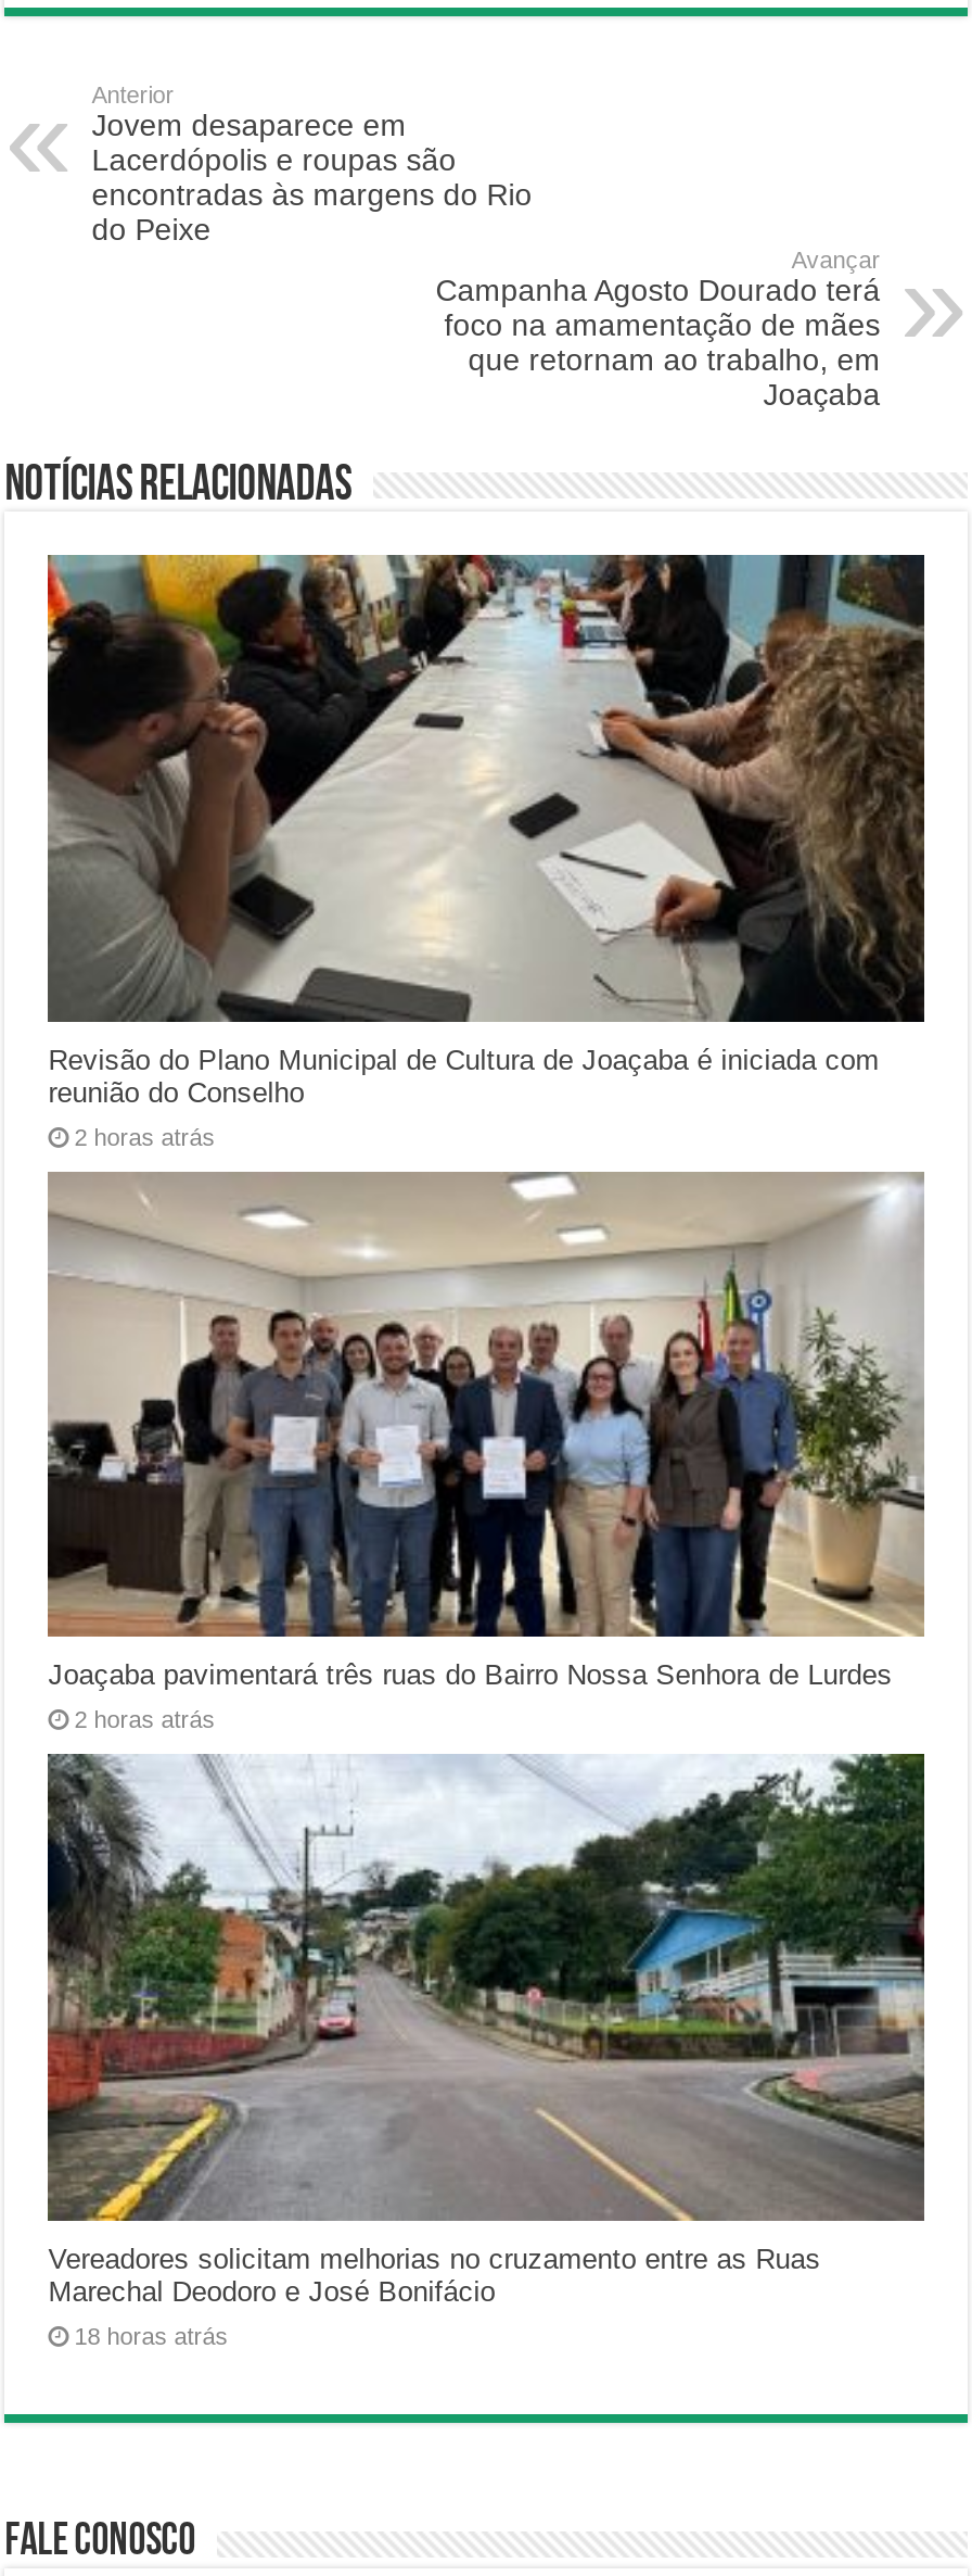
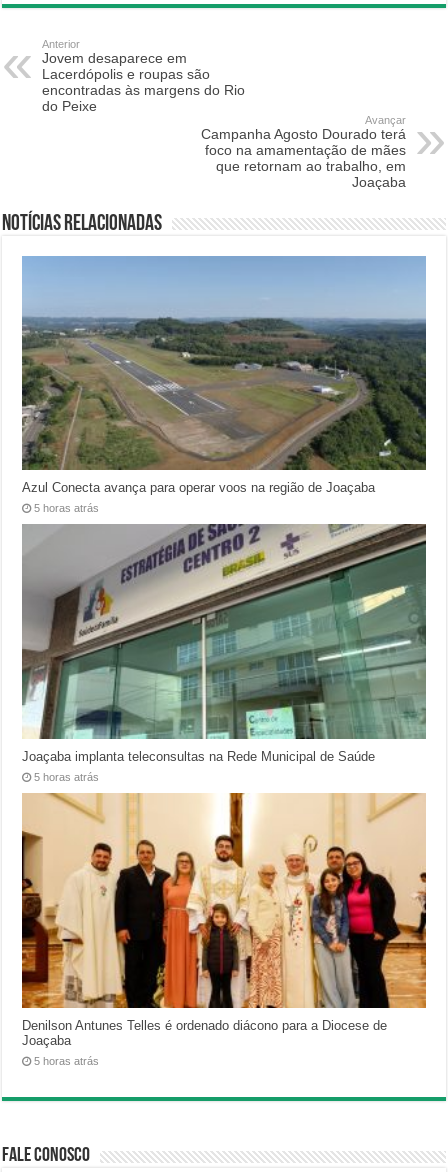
- [image]
- Revisão do Plano Municipal de Cultura de Joaçaba é iniciada com
- reunião do Conselho
+ [image]
+ Azul Conecta avança para operar voos na região de Joaçaba

- 2 horas atrás
+ 5 horas atrás

- [image]
- Joaçaba pavimentará três ruas do Bairro Nossa Senhora de Lurdes
+ [image]
+ Joaçaba implanta teleconsultas na Rede Municipal de Saúde

- 2 horas atrás
+ 5 horas atrás

- [image]
- Vereadores solicitam melhorias no cruzamento entre as Ruas
- Marechal Deodoro e José Bonifácio
+ [image]
+ Denilson Antunes Telles é ordenado diácono para a Diocese de
+ Joaçaba

- 18 horas atrás
+ 5 horas atrás
